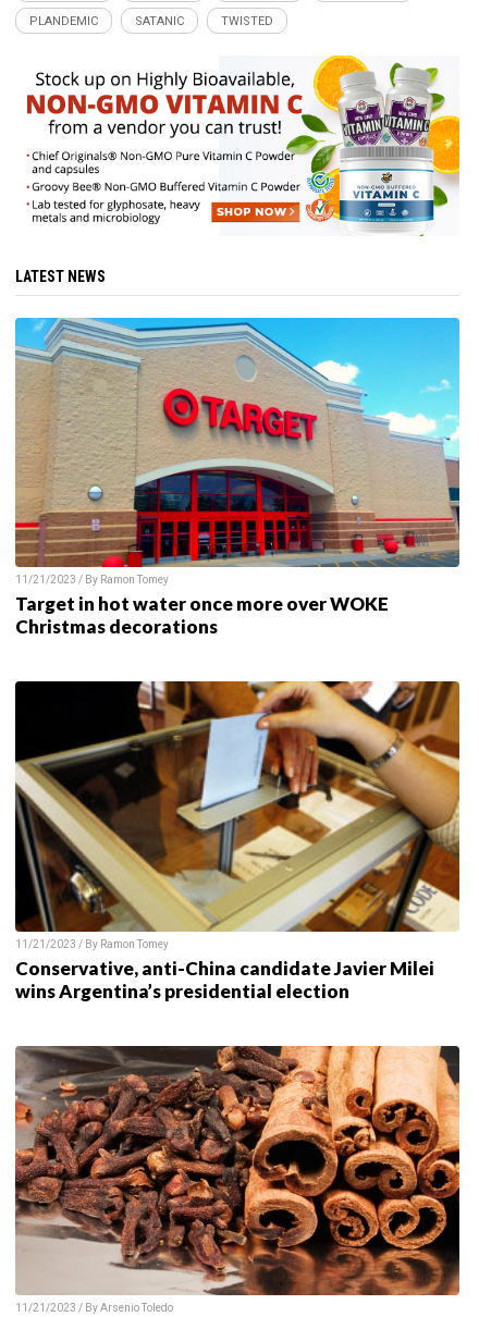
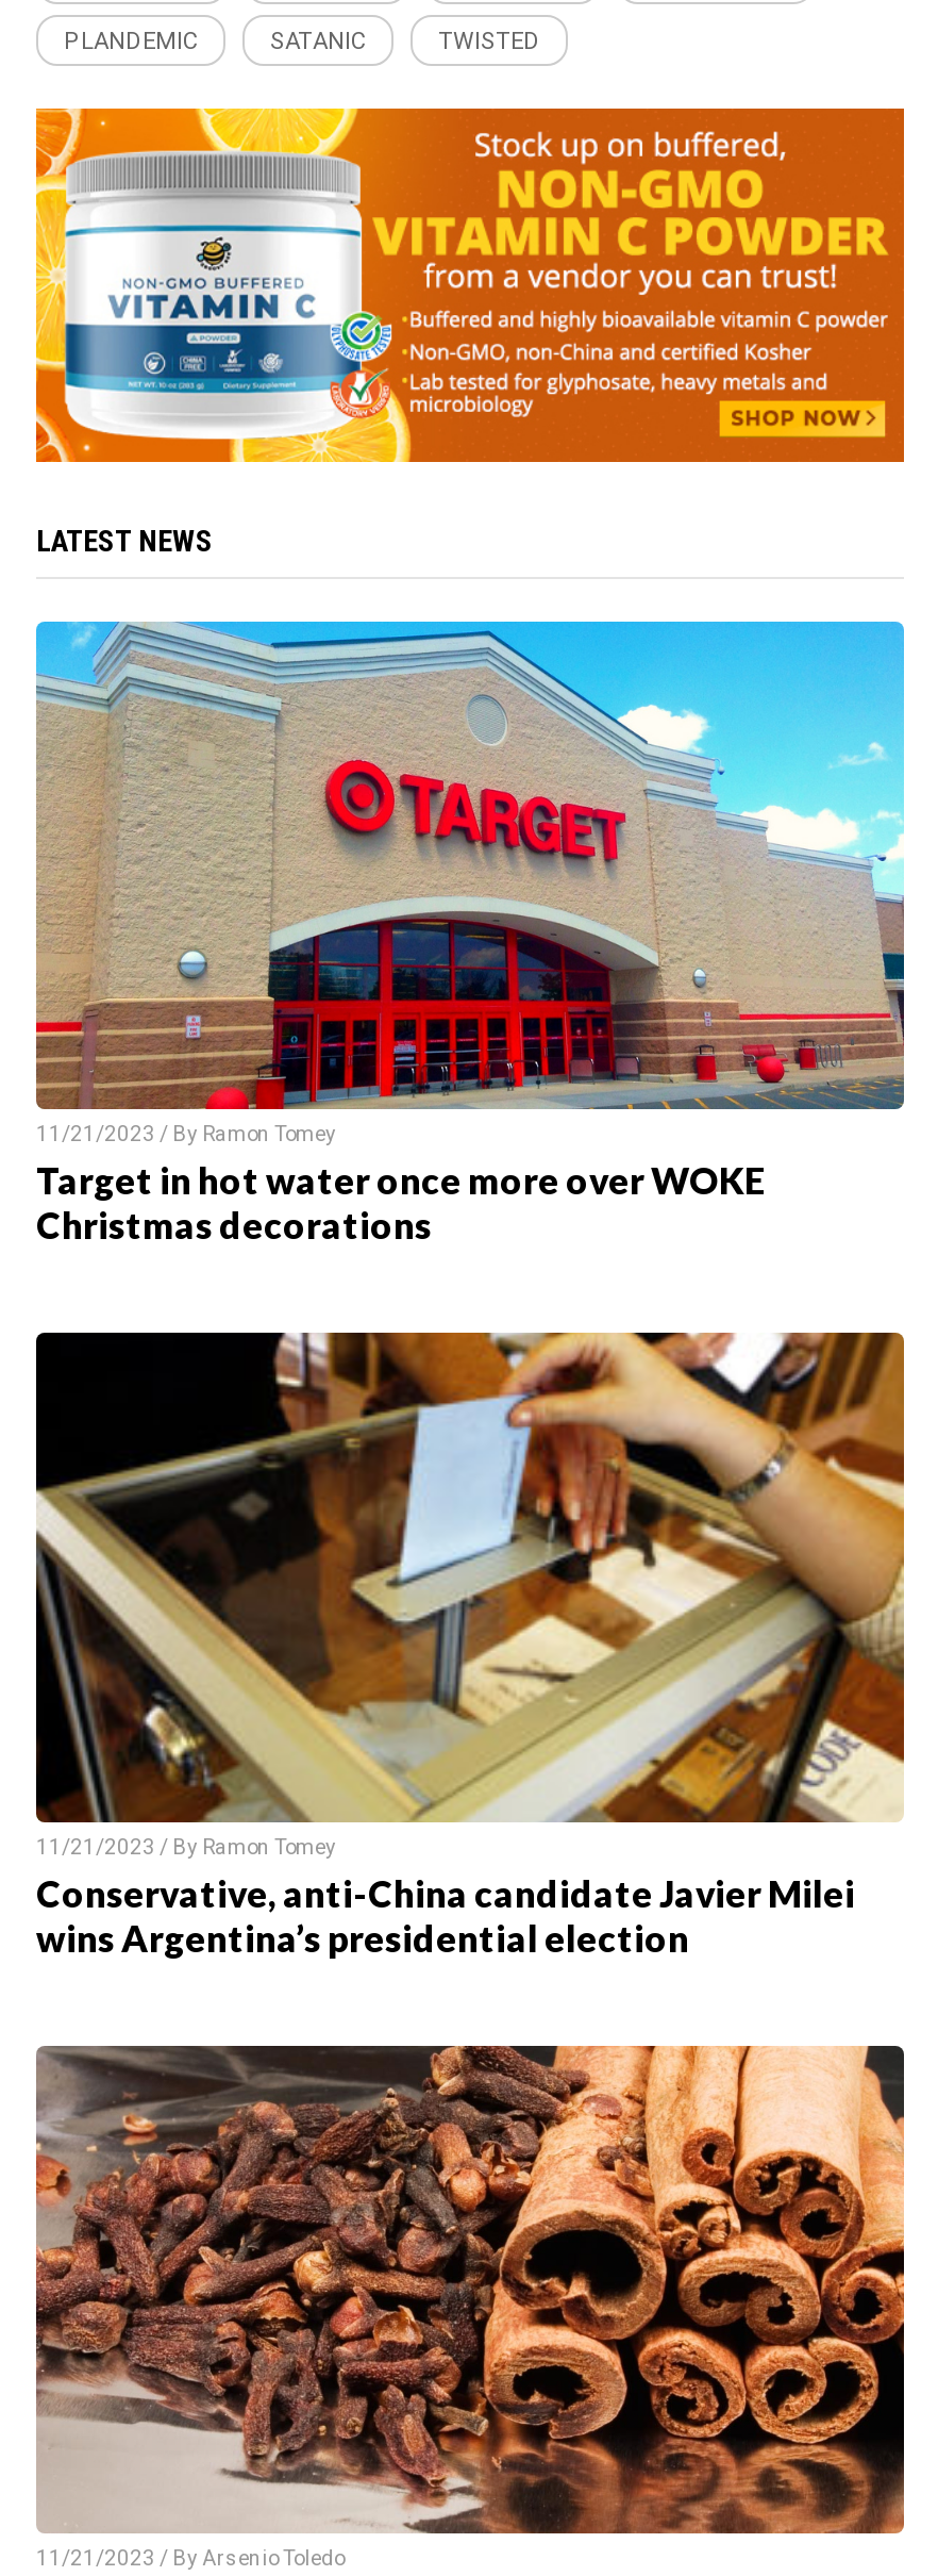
- [image]
+ [image]
